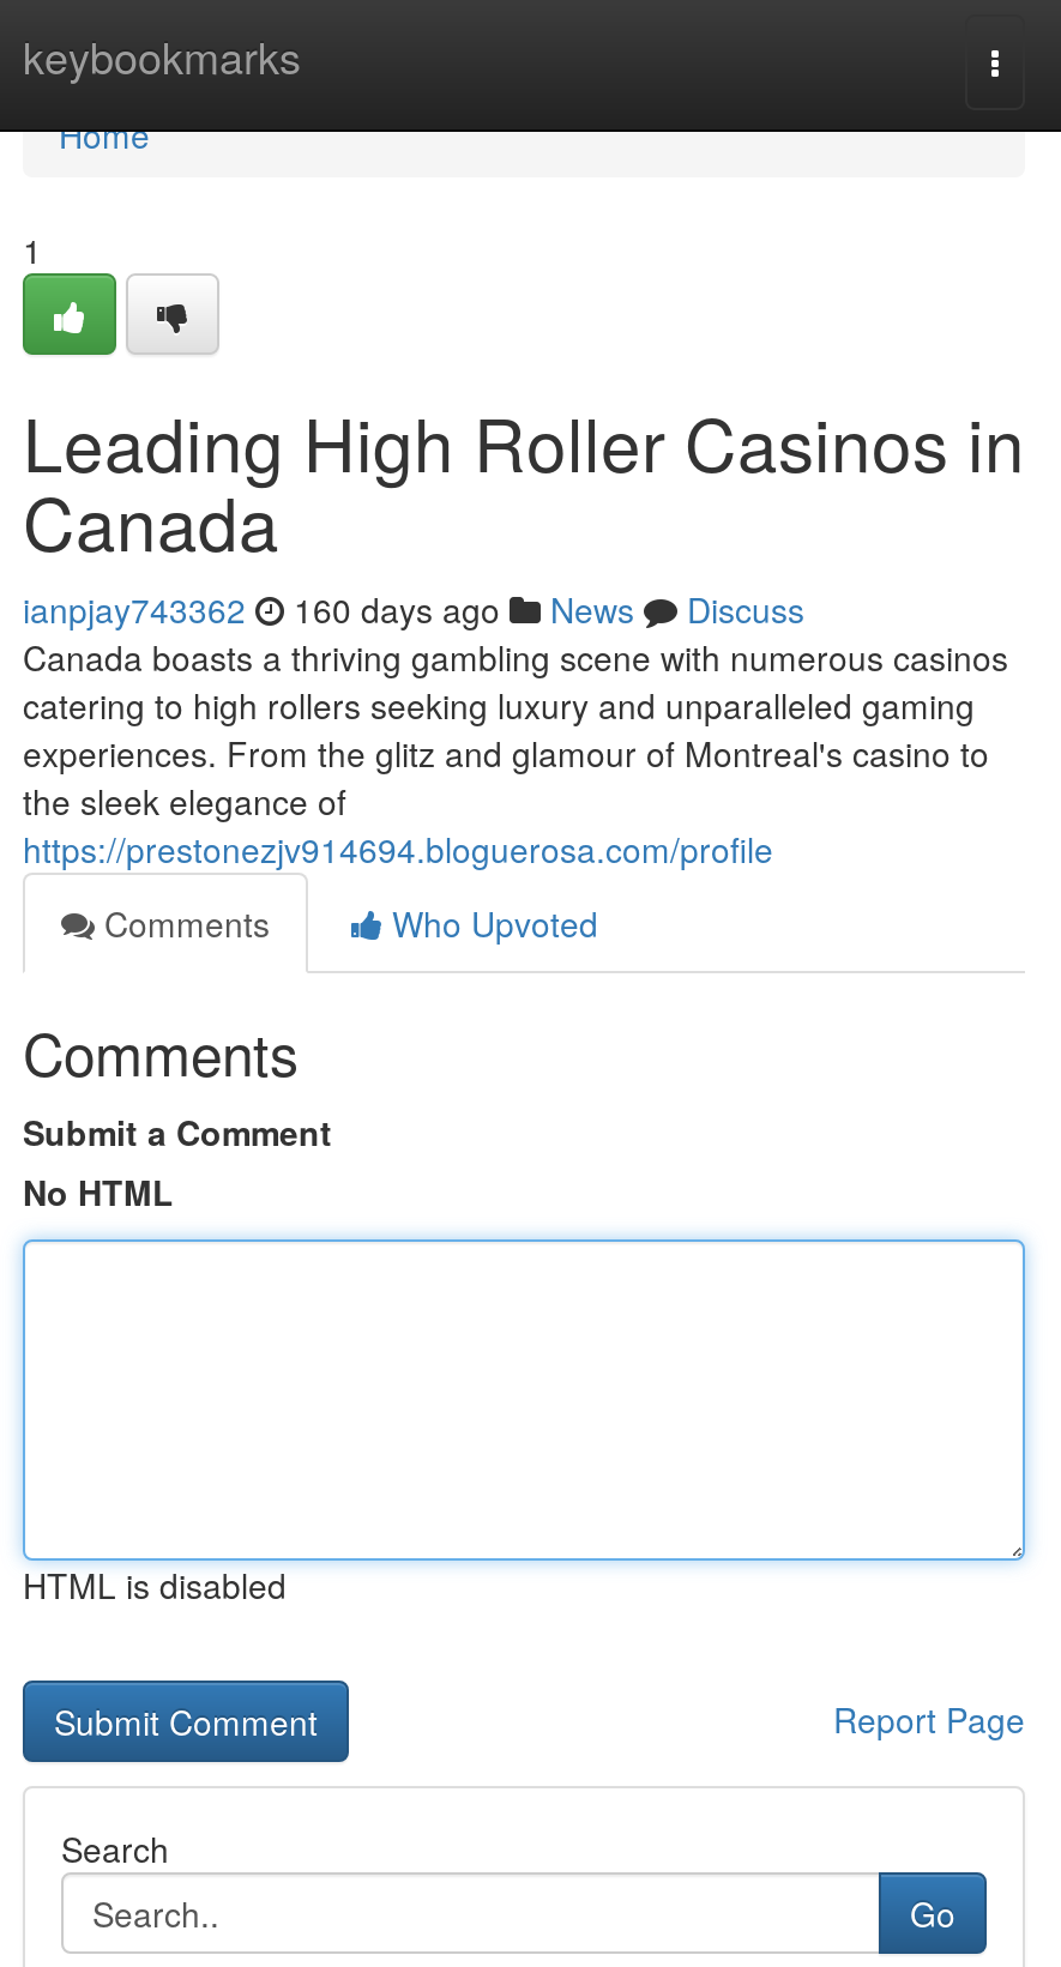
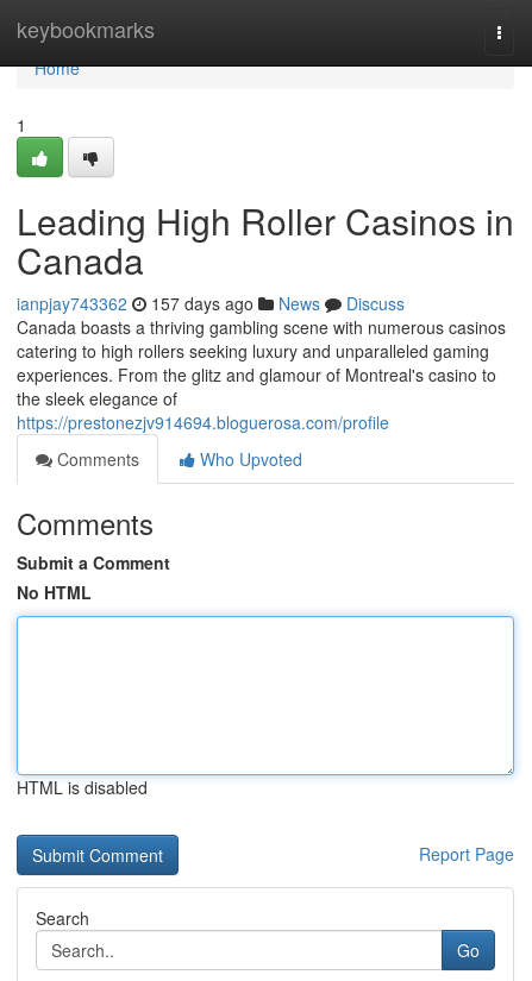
- ianpjay743362 160 days ago News Discuss
+ ianpjay743362 157 days ago News Discuss
